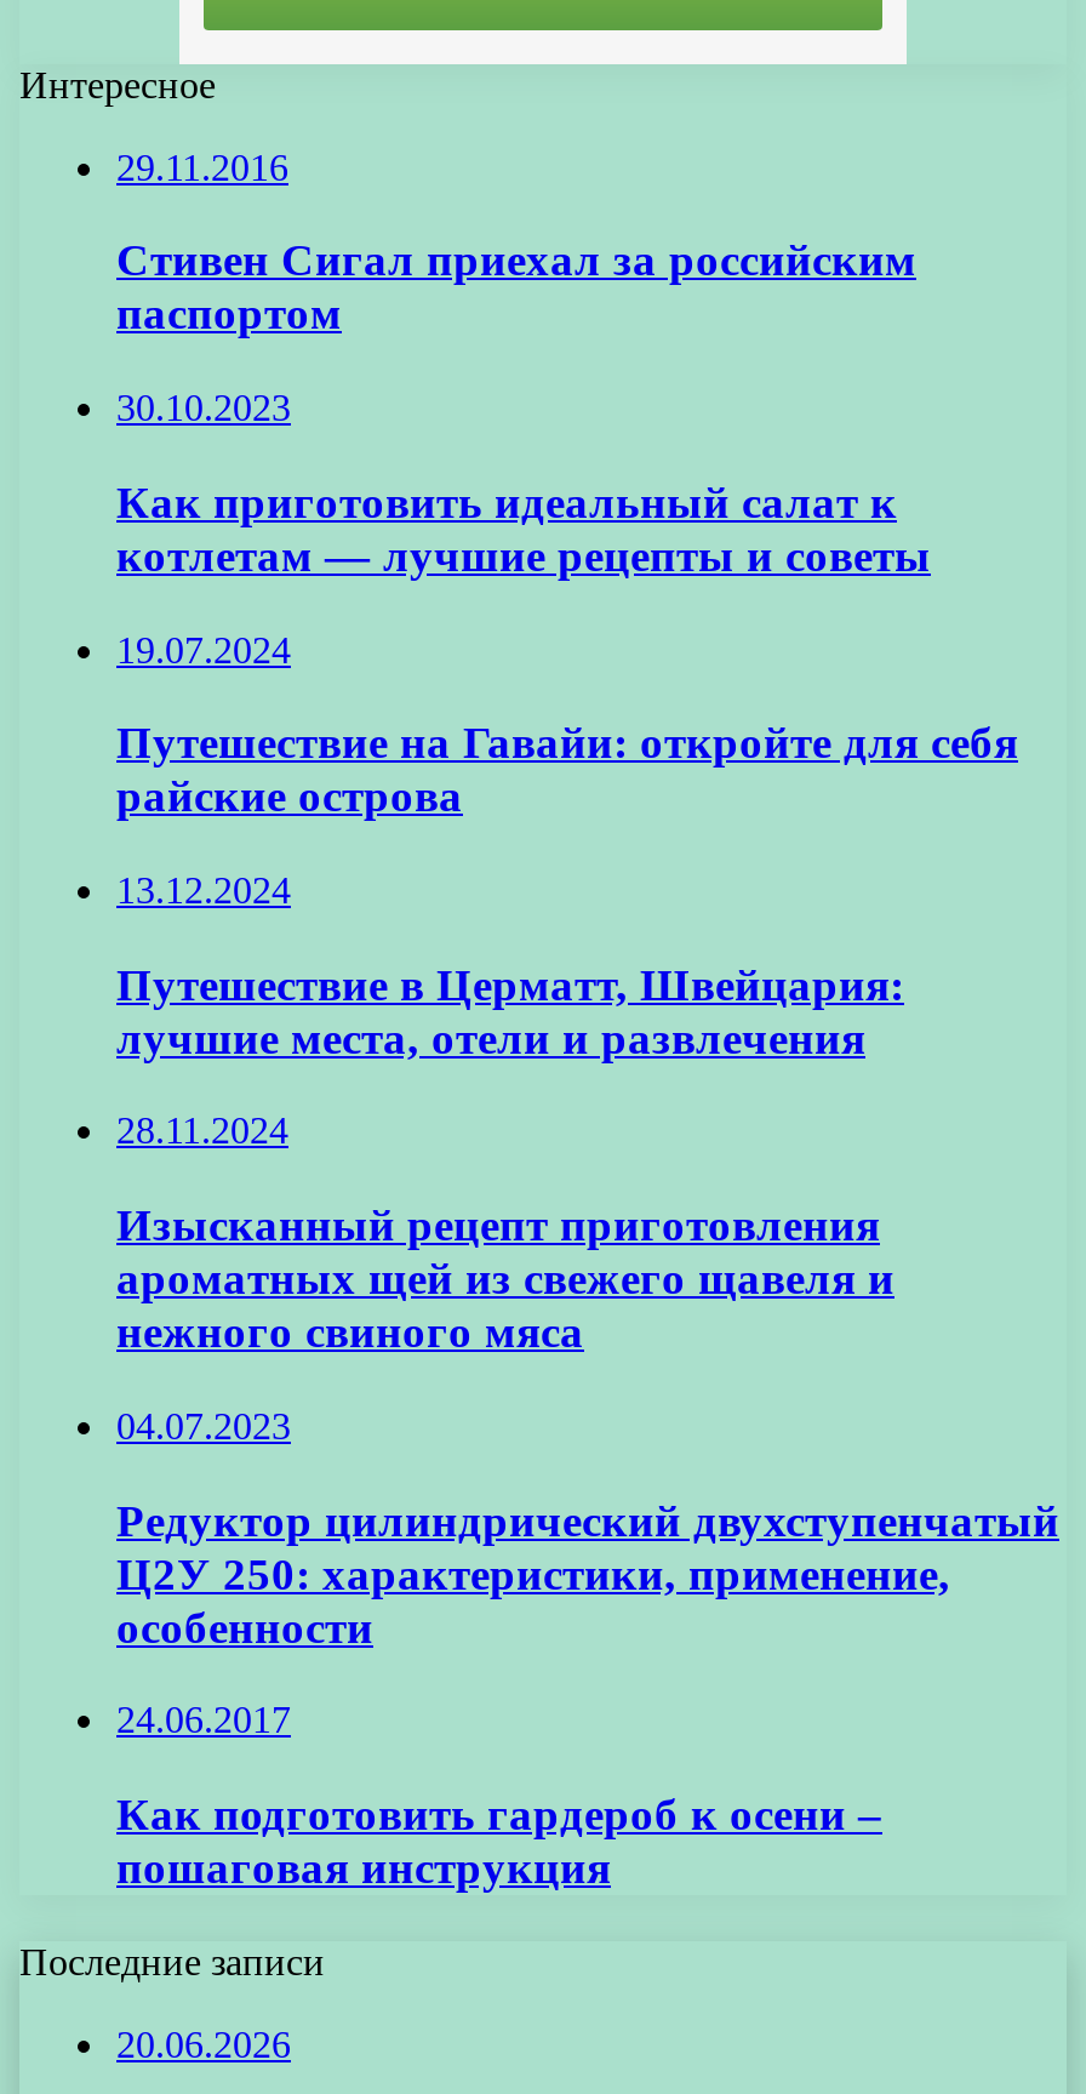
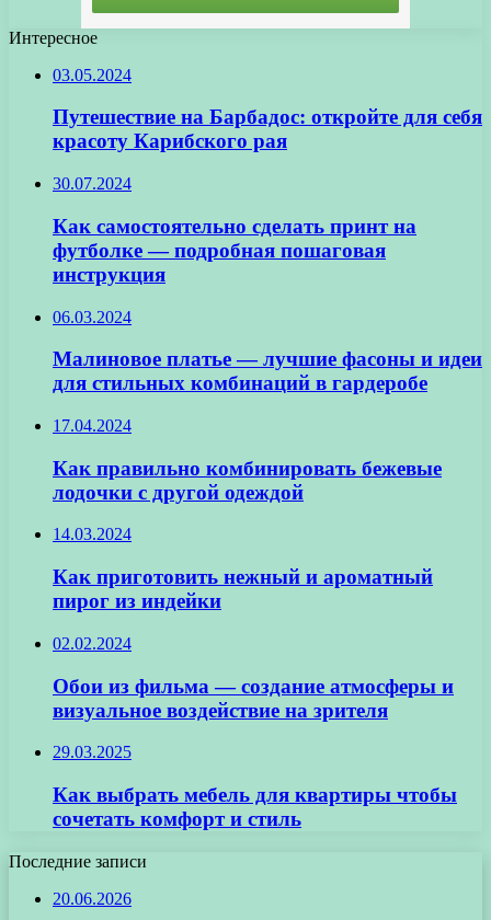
- 29.11.2016
+ 03.05.2024

- Стивен Сигал приехал за российским
- паспортом
+ Путешествие на Барбадос: откройте для себя
+ красоту Карибского рая

- 30.10.2023
+ 30.07.2024

- Как приготовить идеальный салат к
- котлетам — лучшие рецепты и советы
+ Как самостоятельно сделать принт на
+ футболке — подробная пошаговая
+ инструкция

- 19.07.2024
+ 06.03.2024

- Путешествие на Гавайи: откройте для себя
- райские острова
+ Малиновое платье — лучшие фасоны и идеи
+ для стильных комбинаций в гардеробе

- 13.12.2024
+ 17.04.2024

- Путешествие в Церматт, Швейцария:
- лучшие места, отели и развлечения
+ Как правильно комбинировать бежевые
+ лодочки с другой одеждой

- 28.11.2024
+ 14.03.2024

- Изысканный рецепт приготовления
- ароматных щей из свежего щавеля и
- нежного свиного мяса
+ Как приготовить нежный и ароматный
+ пирог из индейки

- 04.07.2023
+ 02.02.2024

- Редуктор цилиндрический двухступенчатый
- Ц2У 250: характеристики, применение,
- особенности
+ Обои из фильма — создание атмосферы и
+ визуальное воздействие на зрителя

- 24.06.2017
+ 29.03.2025

- Как подготовить гардероб к осени –
- пошаговая инструкция
+ Как выбрать мебель для квартиры чтобы
+ сочетать комфорт и стиль
